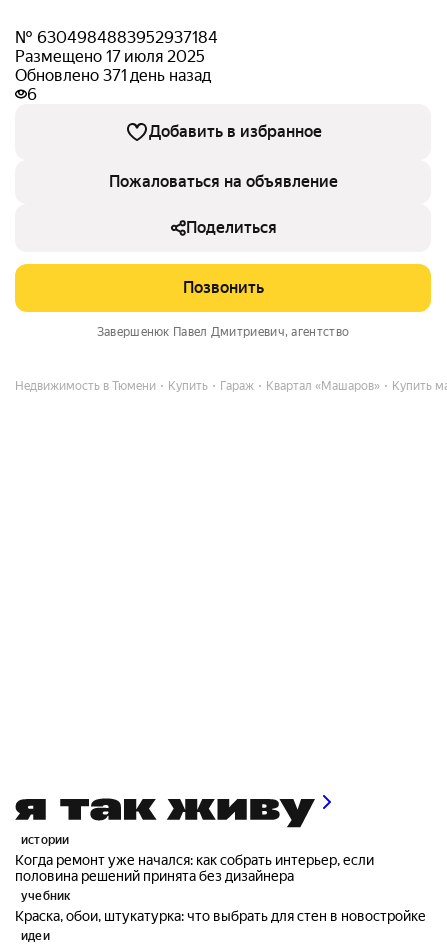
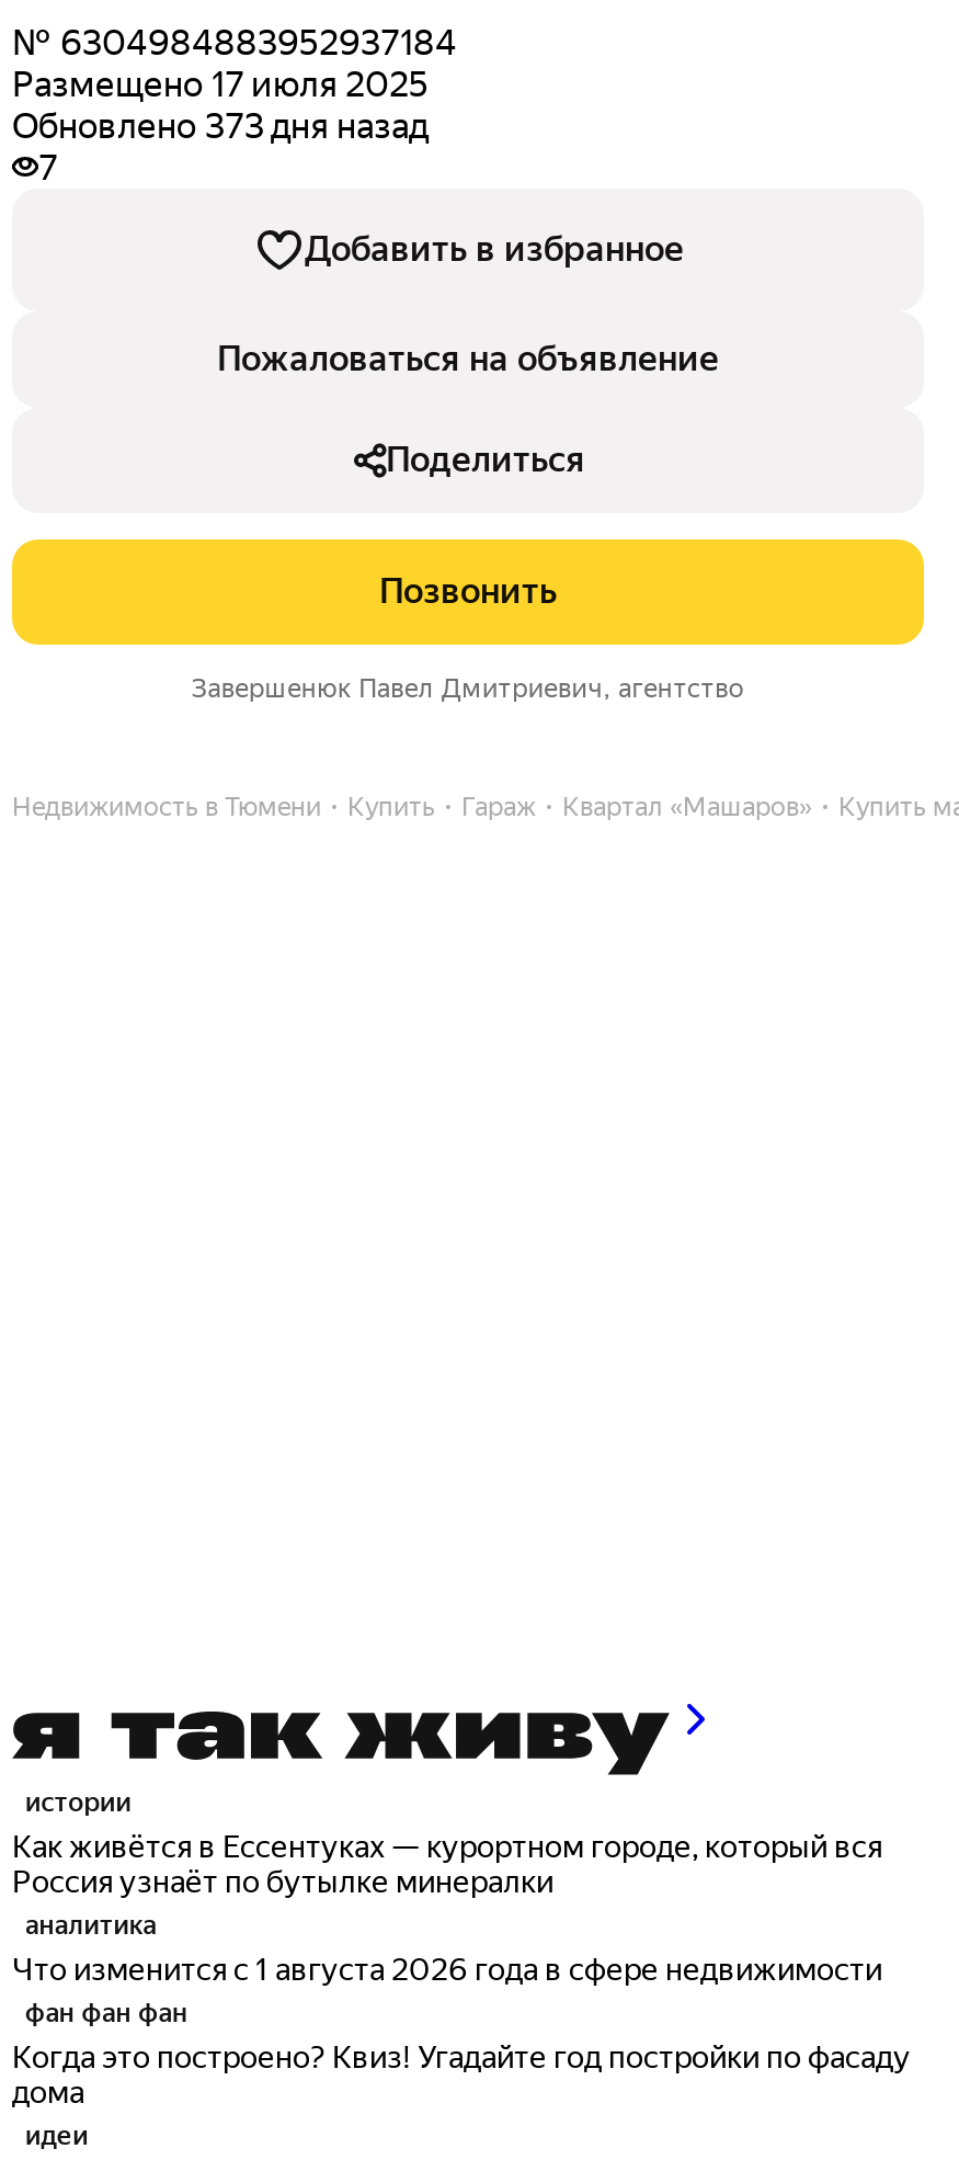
- Обновлено 371 день назад
+ Обновлено 373 дня назад

- 6
+ 7

- Когда ремонт уже начался: как собрать интерьер, если
- половина решений принята без дизайнера
- учебник
- Краска, обои, штукатурка: что выбрать для стен в новостройке
+ Как живётся в Ессентуках — курортном городе, который вся
+ Россия узнаёт по бутылке минералки
+ аналитика
+ Что изменится с 1 августа 2026 года в сфере недвижимости
+ фан фан фан
+ Когда это построено? Квиз! Угадайте год постройки по фасаду
+ дома
